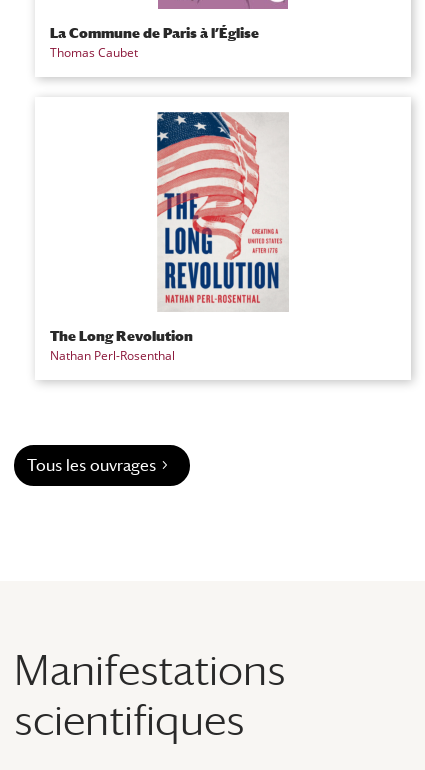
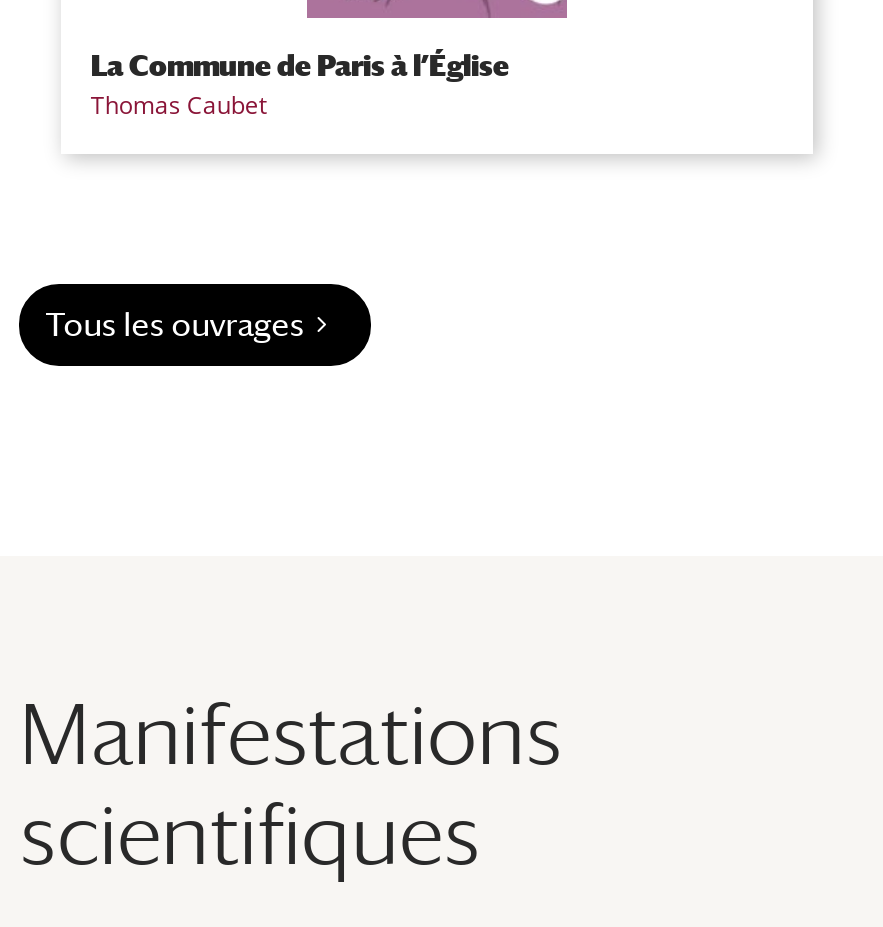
- [image]
- The Long Revolution
- Nathan Perl-Rosenthal
